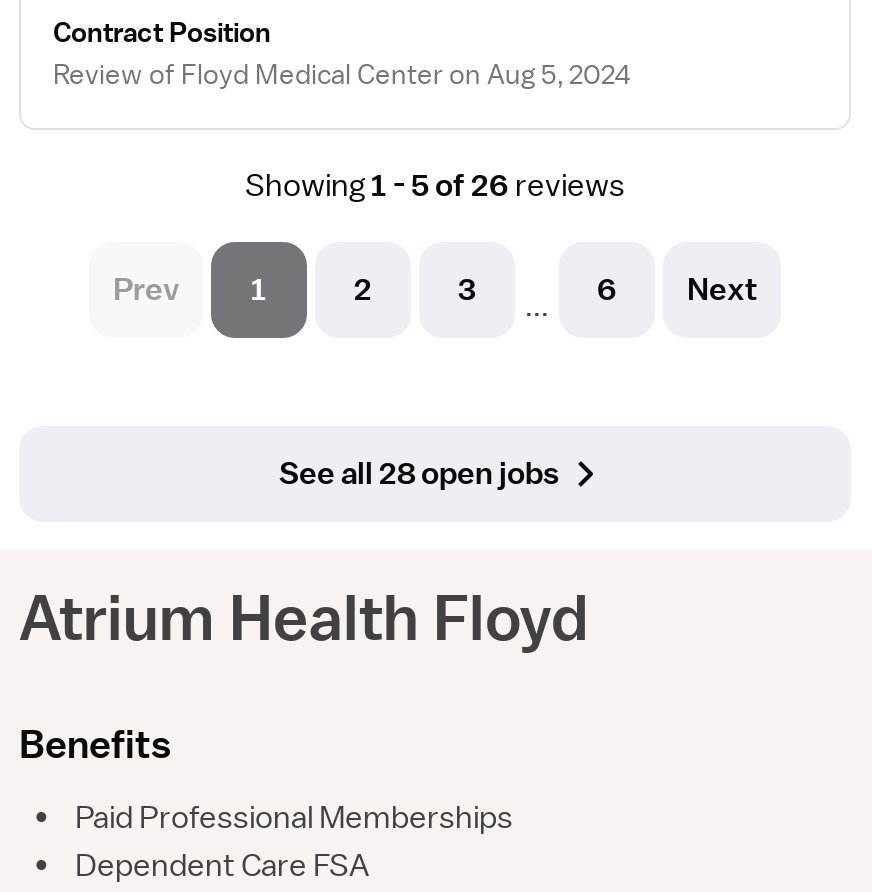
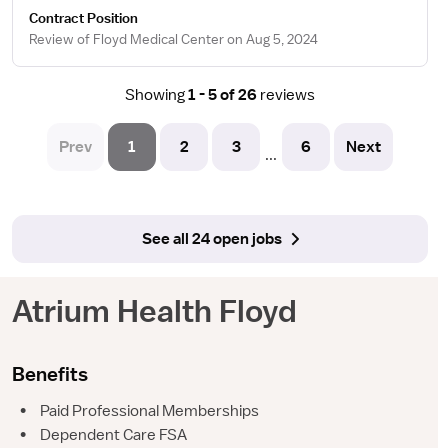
- See all 28 open jobs
+ See all 24 open jobs
